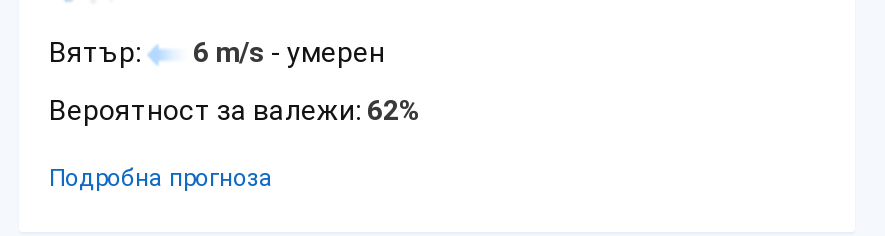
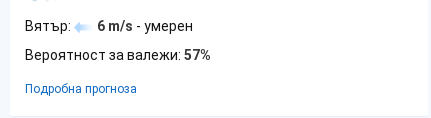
- Вероятност за валежи: 62%
+ Вероятност за валежи: 57%
